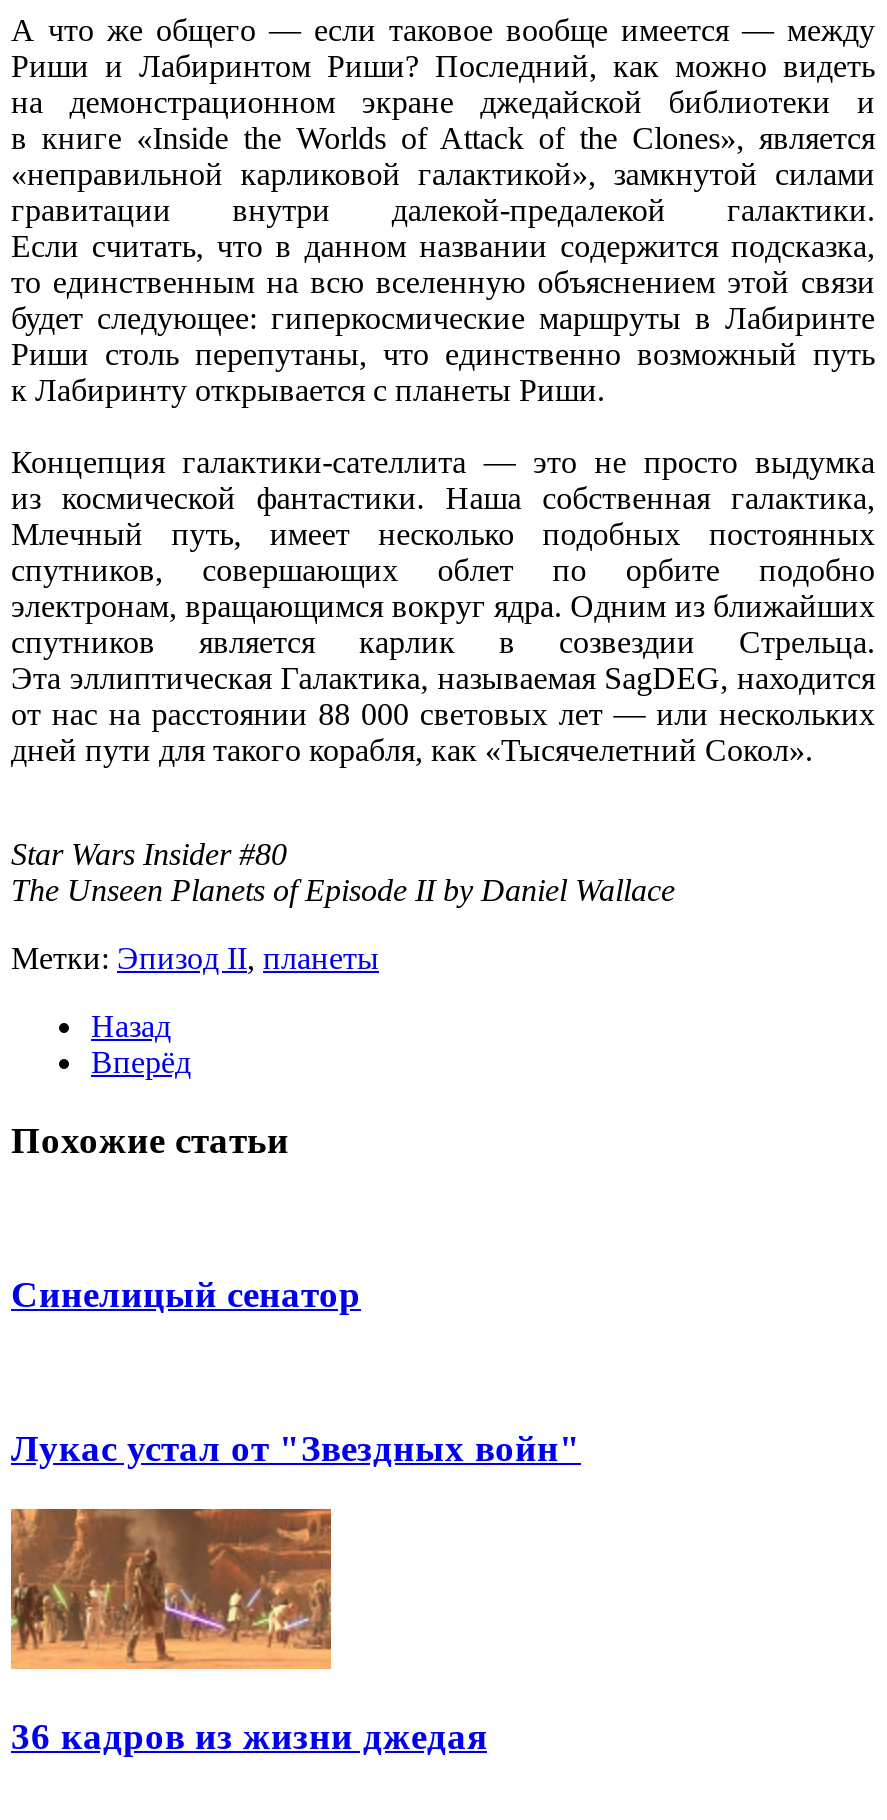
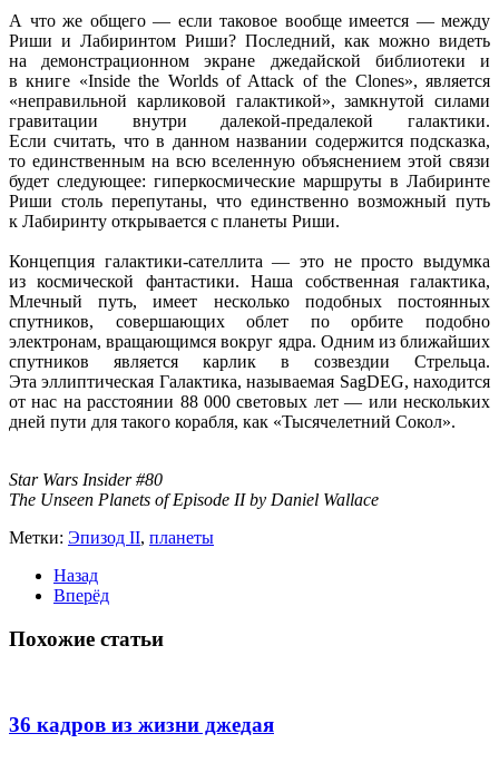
- Синелицый сенатор

- Лукас устал от "Звездных войн"

- [image]
